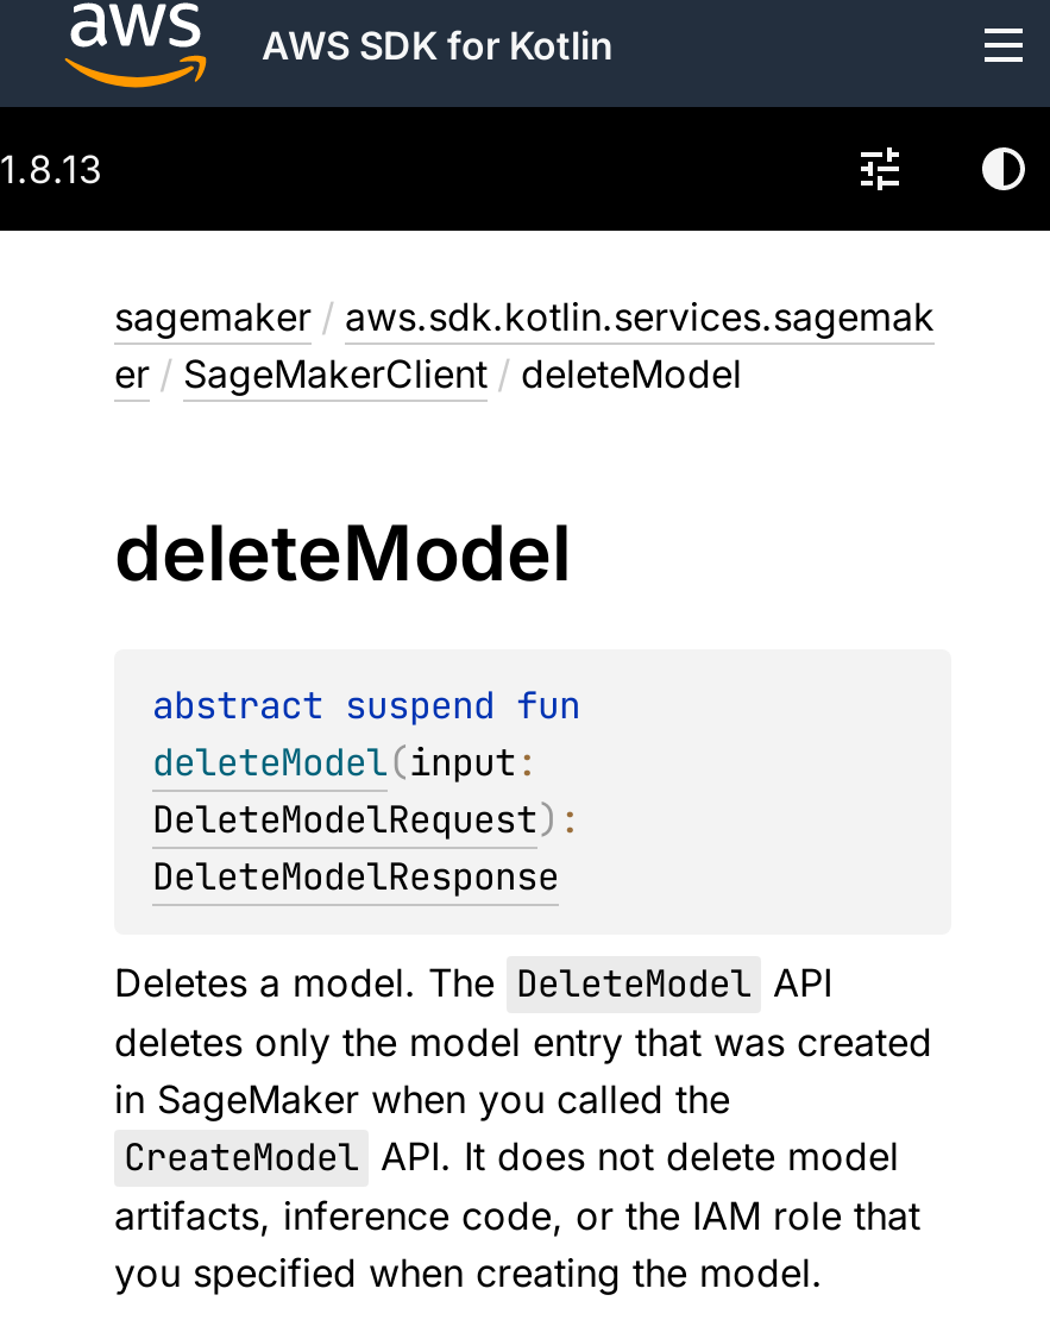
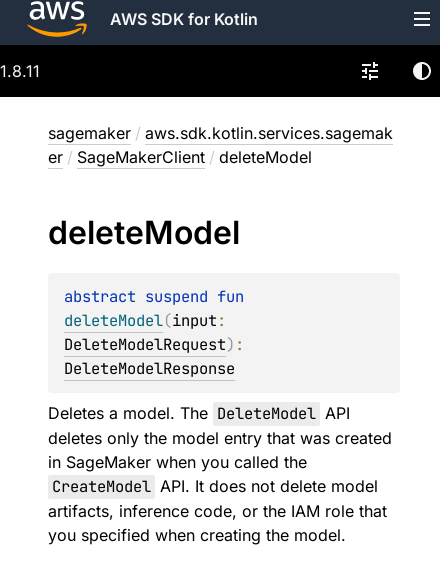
- 1.8.13
+ 1.8.11
